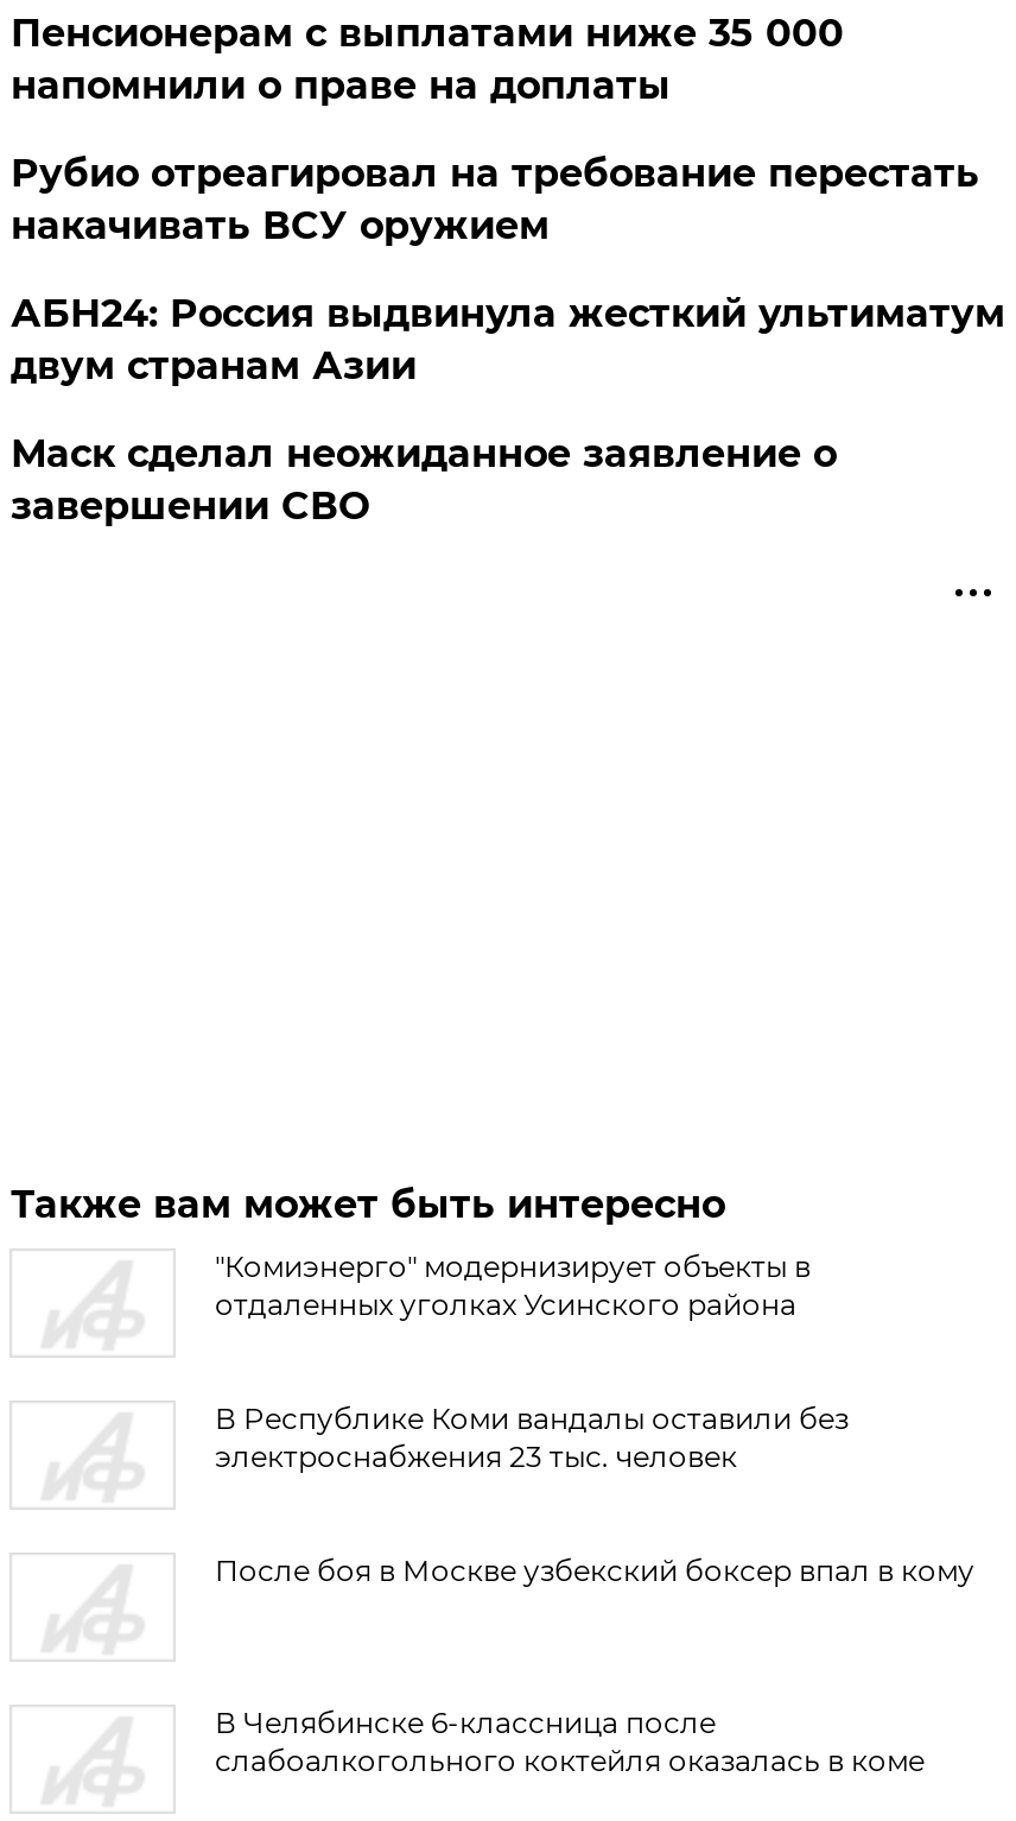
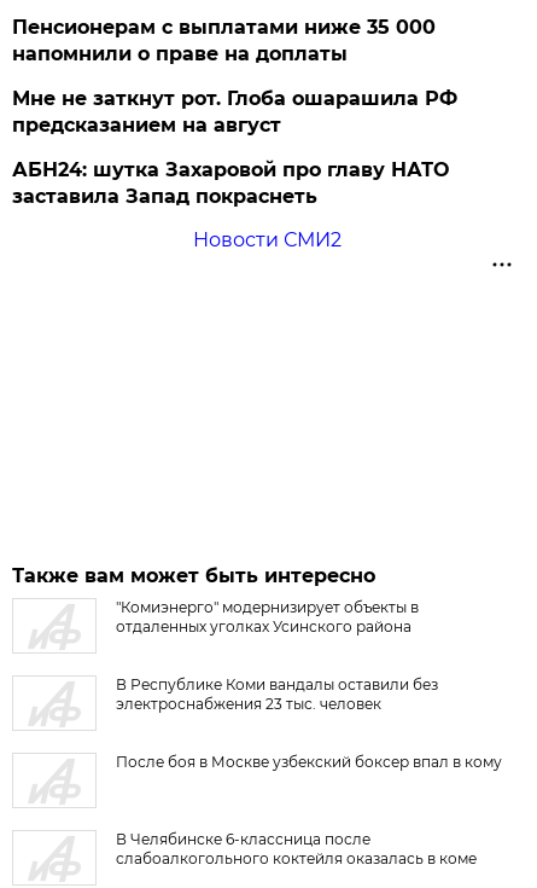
- Рубио отреагировал на требование перестать
- накачивать ВСУ оружием
+ Мне не заткнут рот. Глоба ошарашила РФ
+ предсказанием на август

- АБН24: Россия выдвинула жесткий ультиматум
- двум странам Азии
+ АБН24: шутка Захаровой про главу НАТО
+ заставила Запад покраснеть

- Маск сделал неожиданное заявление о
- завершении СВО
+ Новости СМИ2
